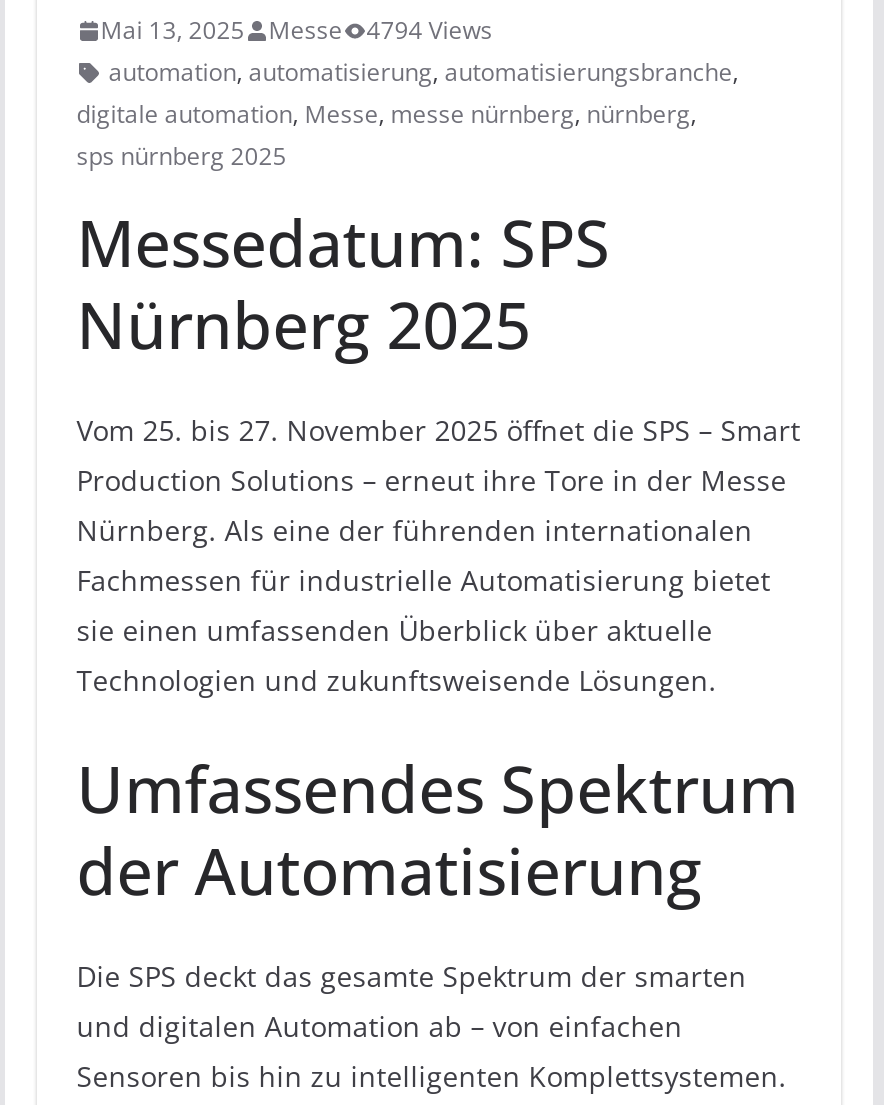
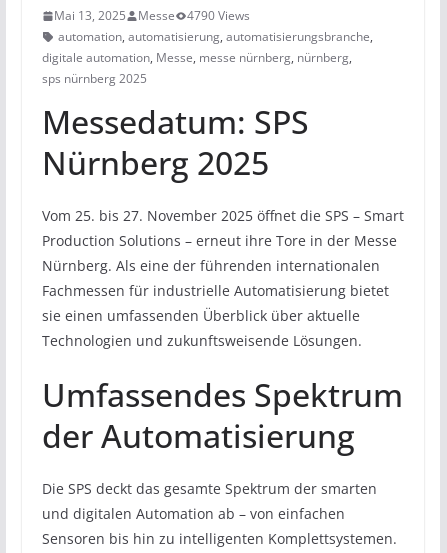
- Mai 13, 2025 Messe 4794 Views
+ Mai 13, 2025 Messe 4790 Views
